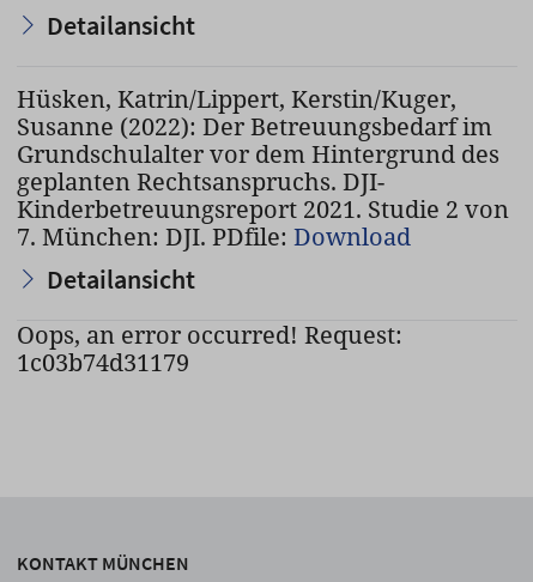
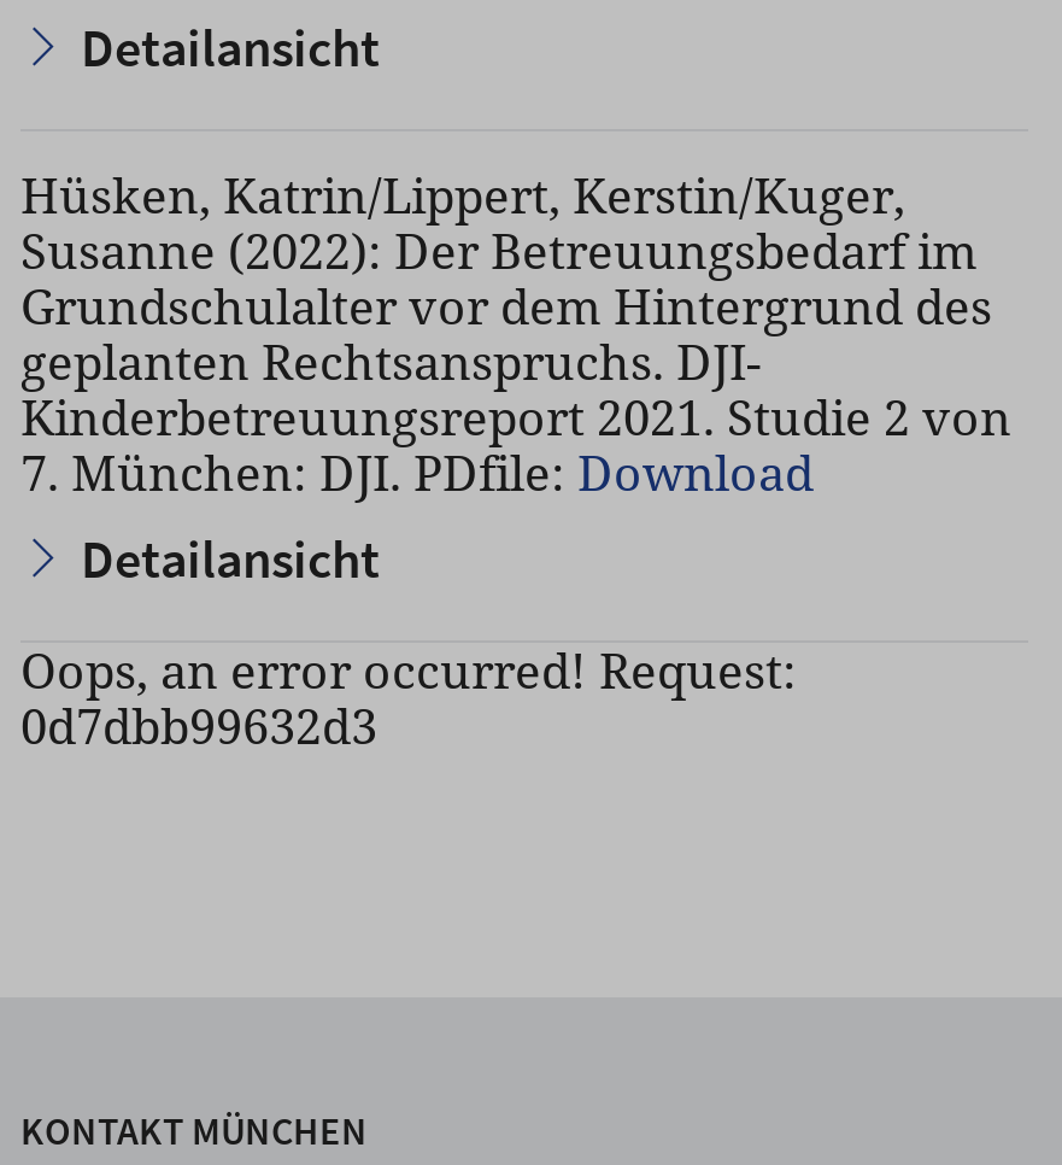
- 1c03b74d31179
+ 0d7dbb99632d3
